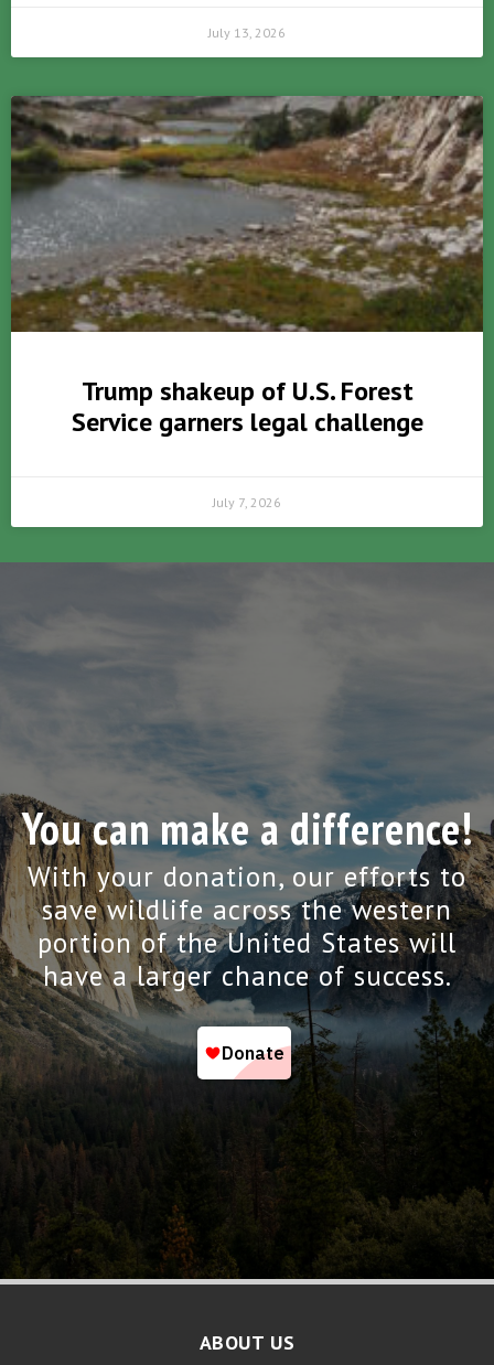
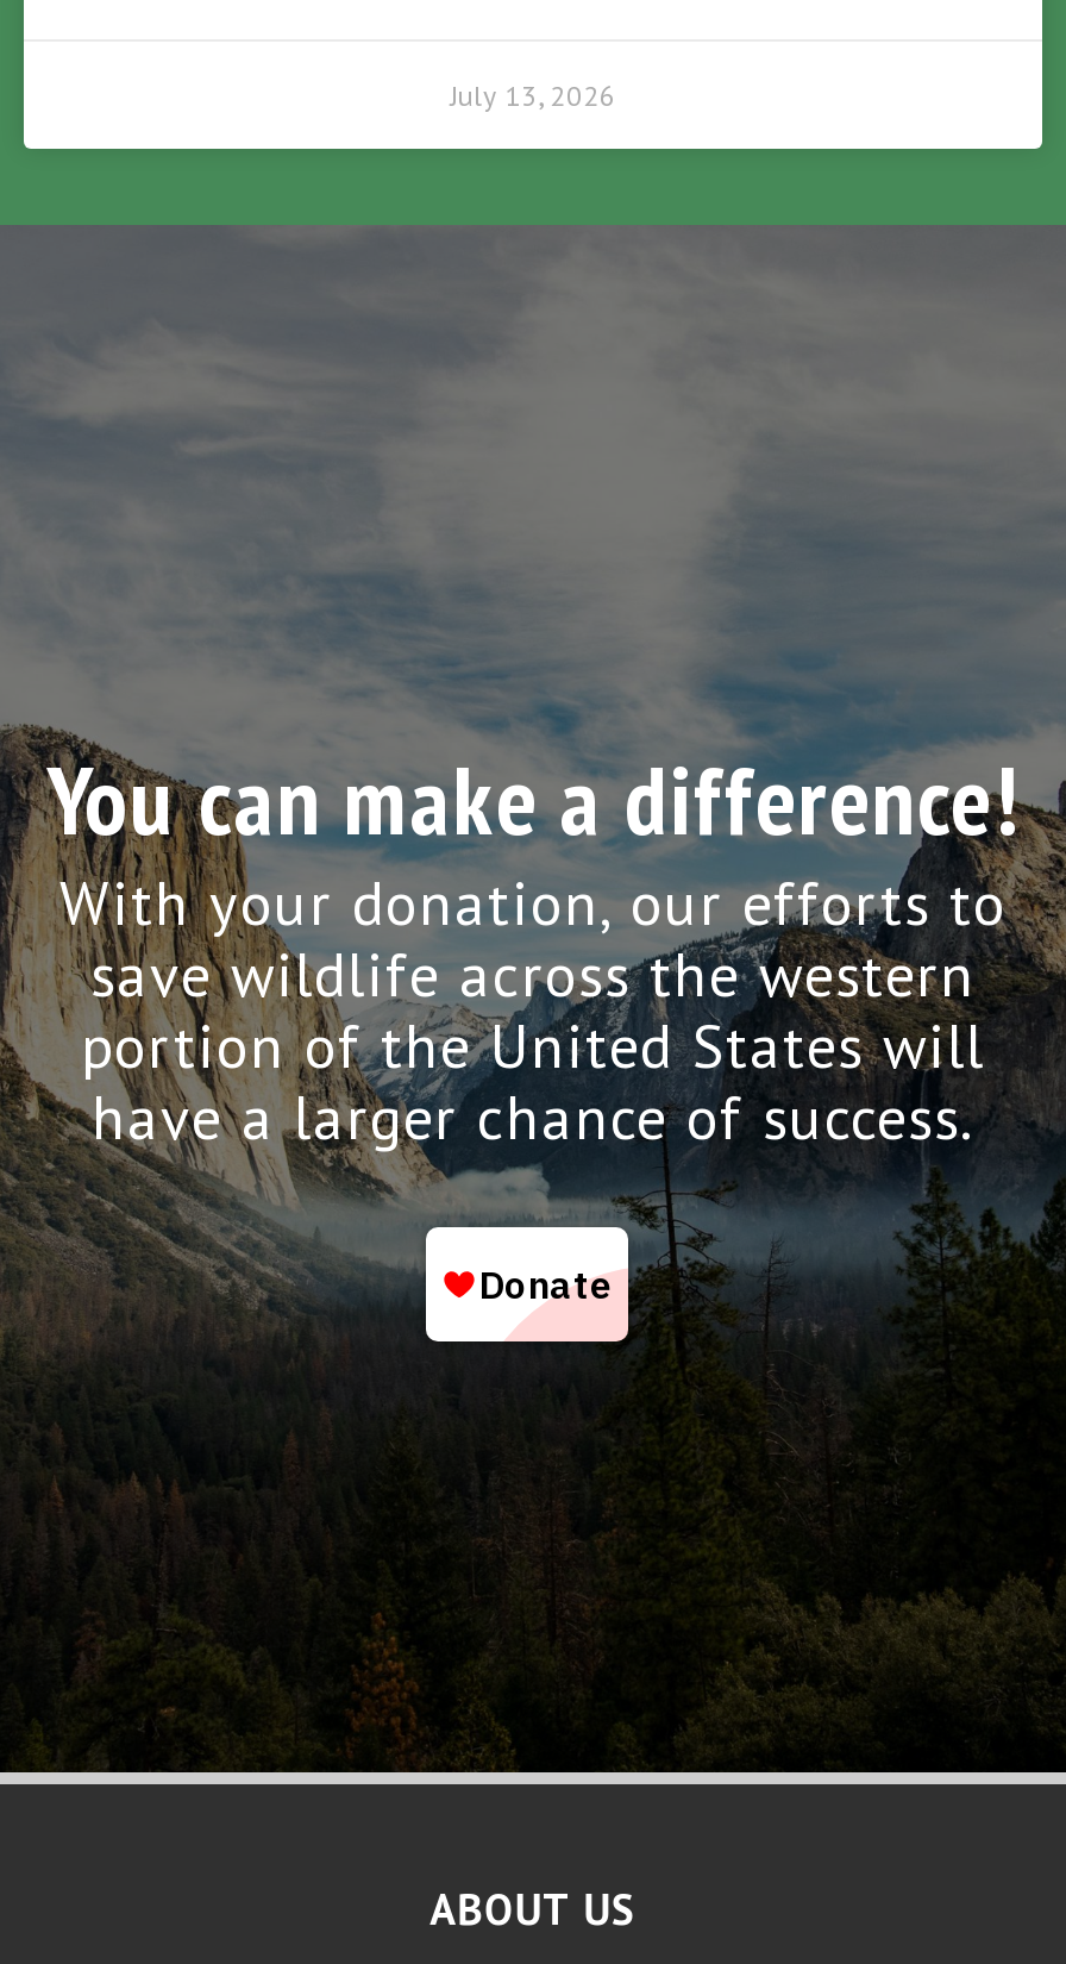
- [image]
- Trump shakeup of U.S. Forest
- Service garners legal challenge
- July 7, 2026
